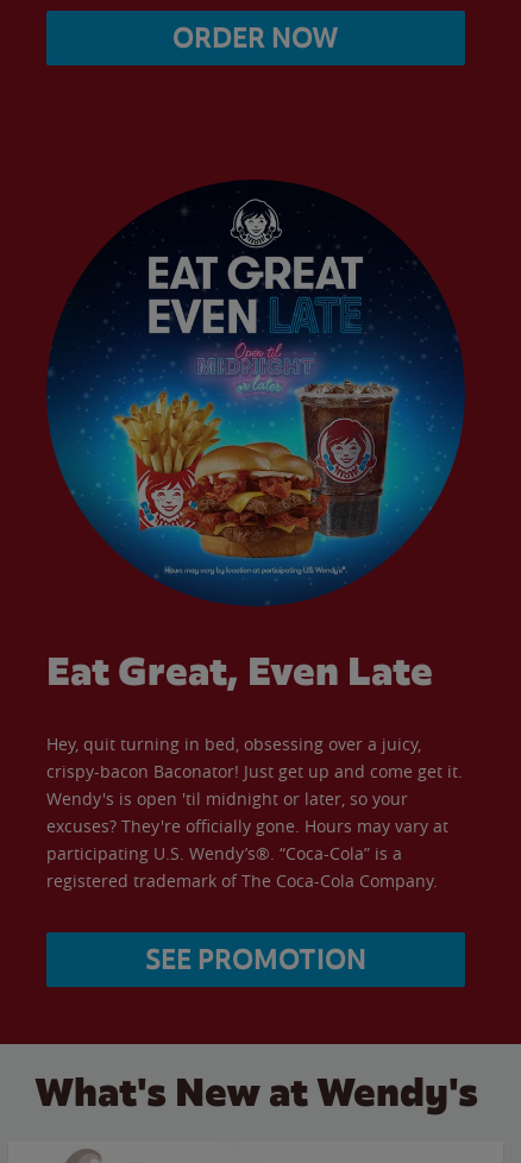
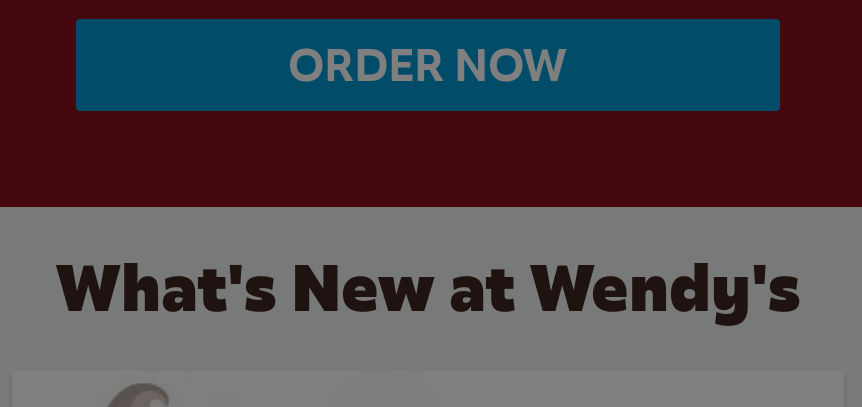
- [image]
- Eat Great, Even Late
- Hey, quit turning in bed, obsessing over a juicy,
- crispy-bacon Baconator! Just get up and come get it.
- Wendy's is open 'til midnight or later, so your
- excuses? They're officially gone. Hours may vary at
- participating U.S. Wendy’s®. “Coca-Cola” is a
- registered trademark of The Coca-Cola Company.
- SEE PROMOTION
